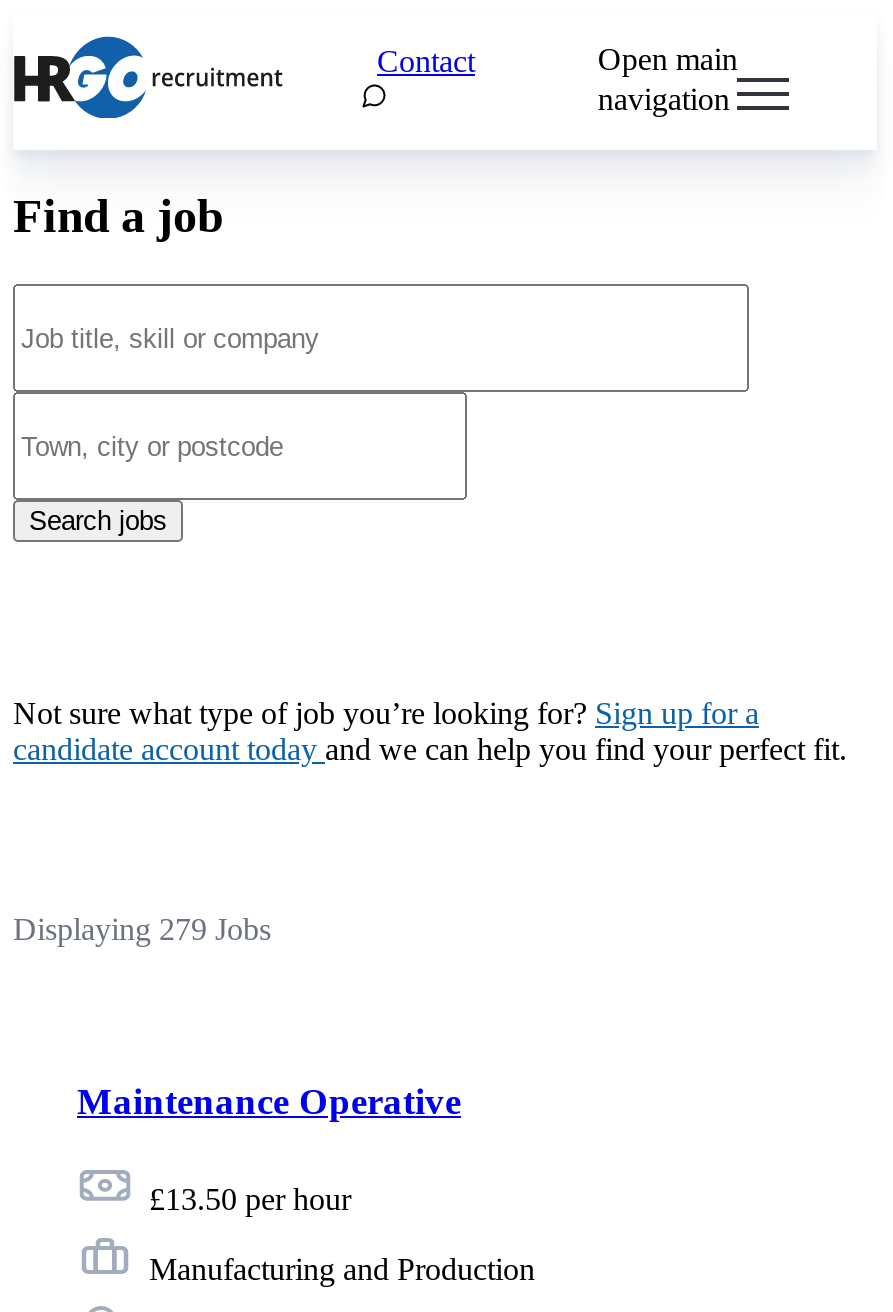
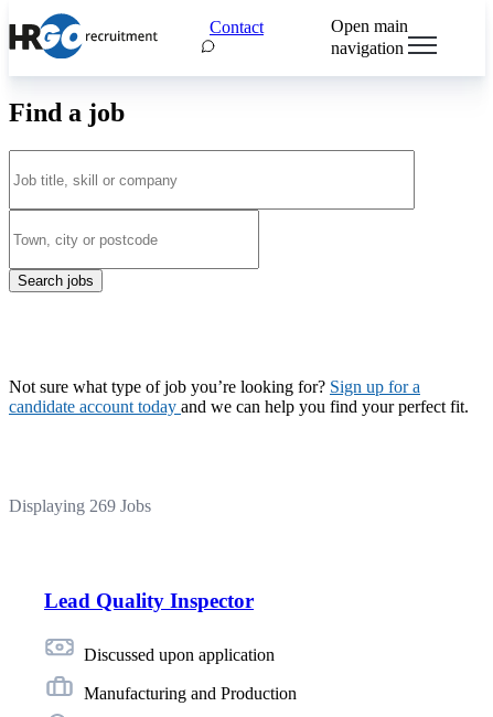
- Displaying 279 Jobs
+ Displaying 269 Jobs

- Maintenance Operative
+ Lead Quality Inspector

- £13.50 per hour
+ Discussed upon application
